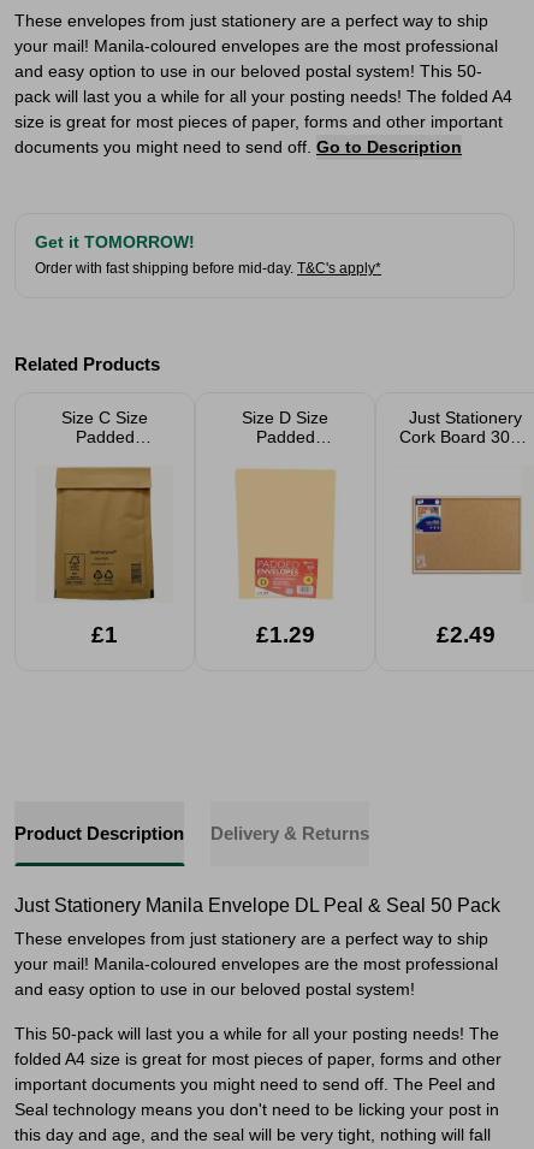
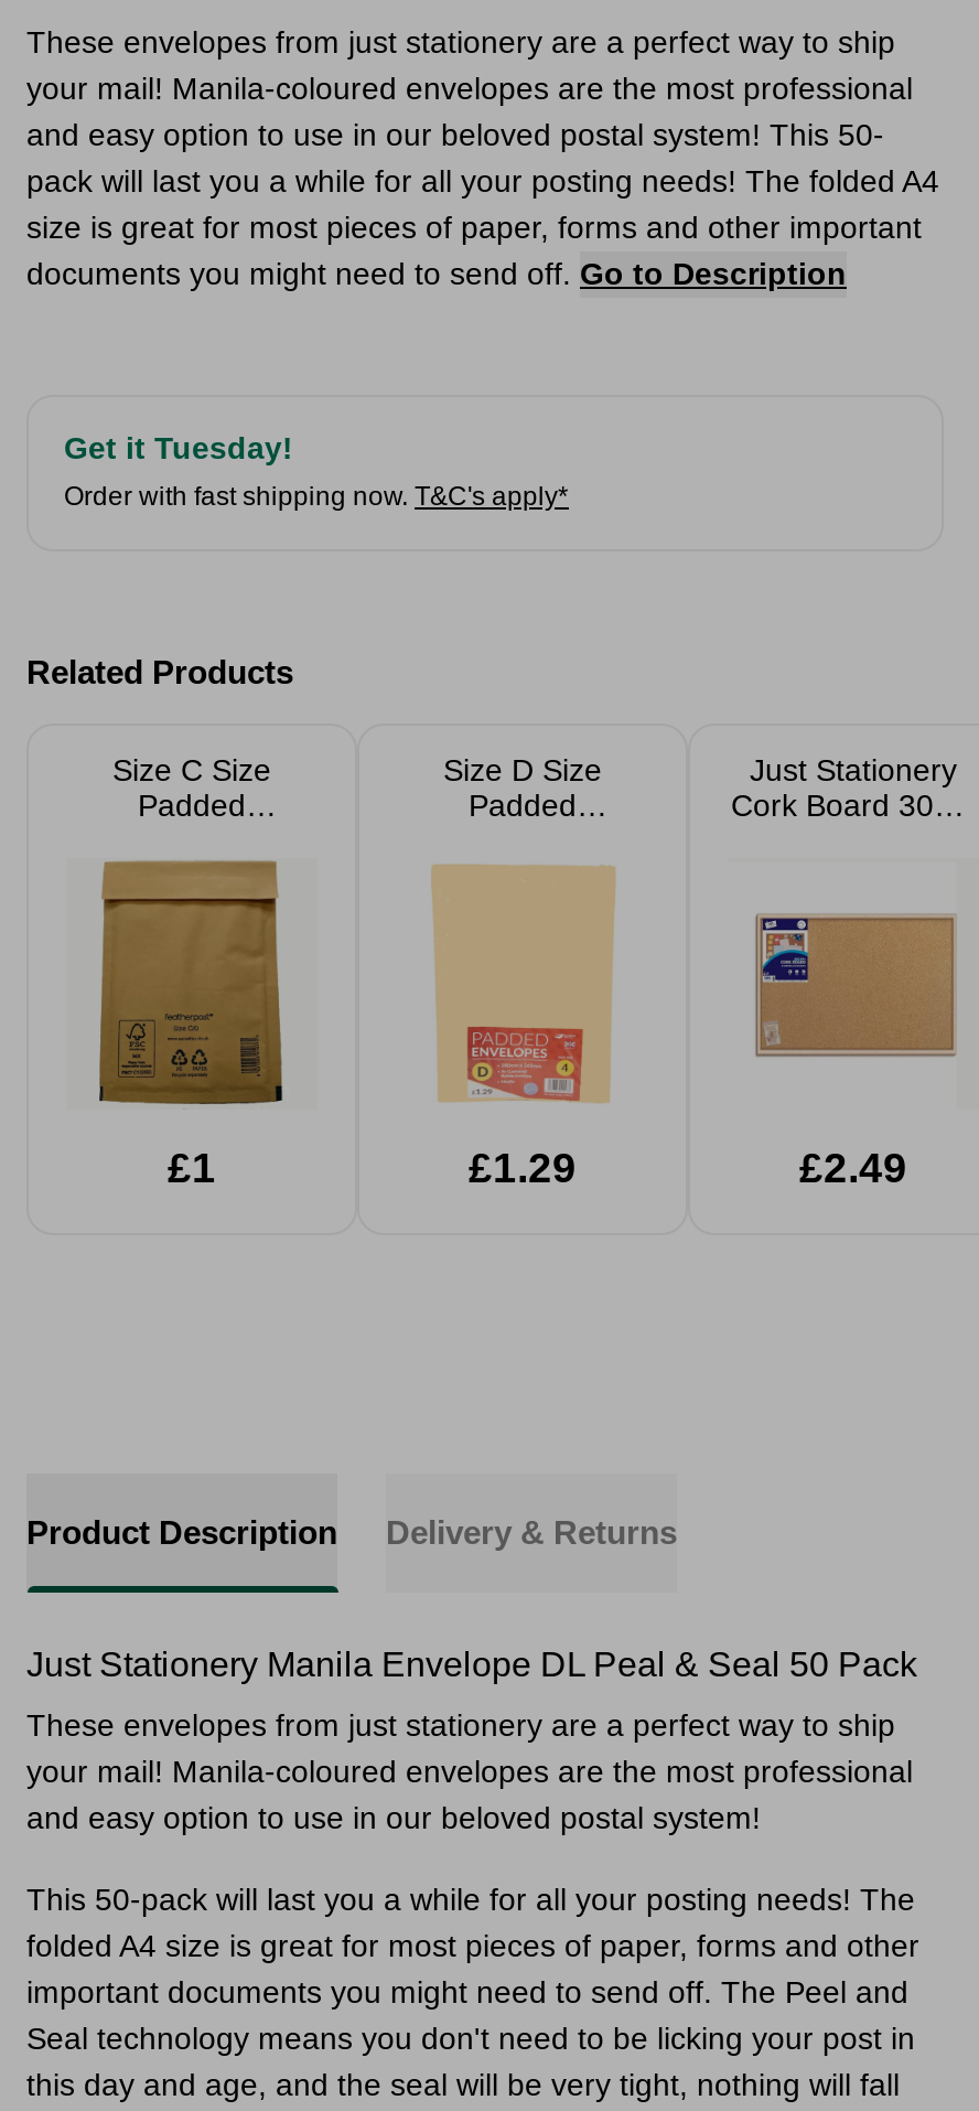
- Get it TOMORROW!
- Order with fast shipping before mid-day. T&C's apply*
+ Get it Tuesday!
+ Order with fast shipping now. T&C's apply*
